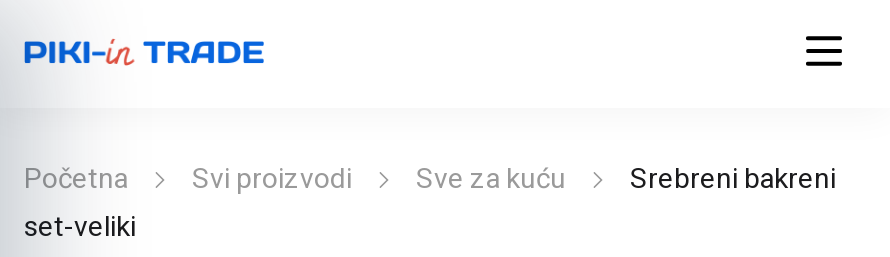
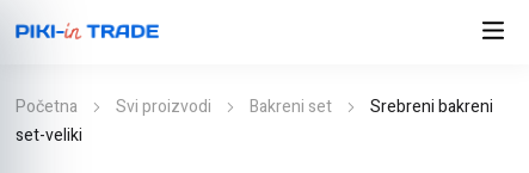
- Sve za kuću
+ Bakreni set
